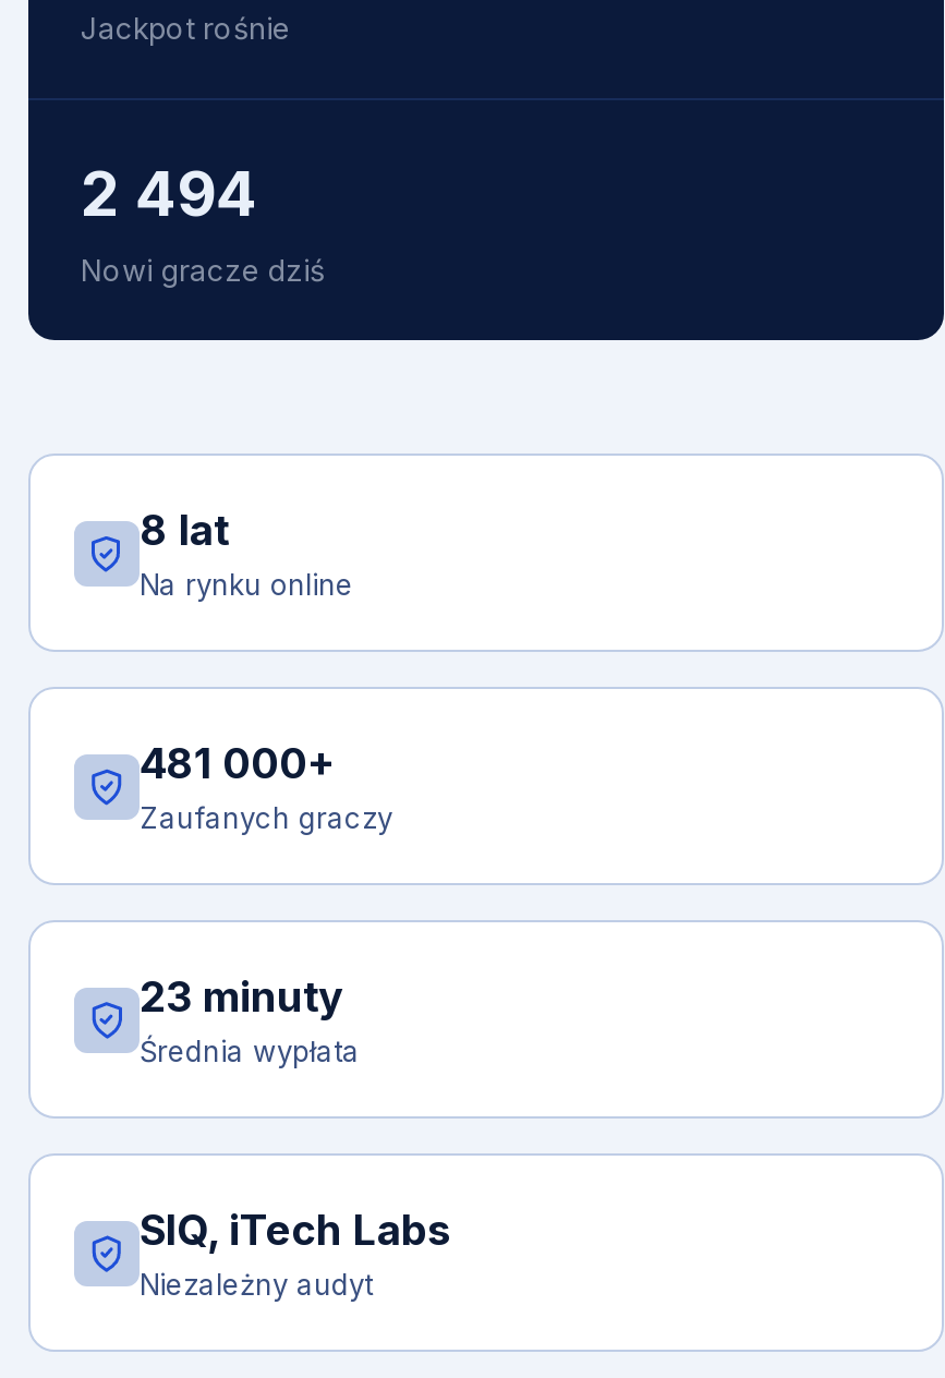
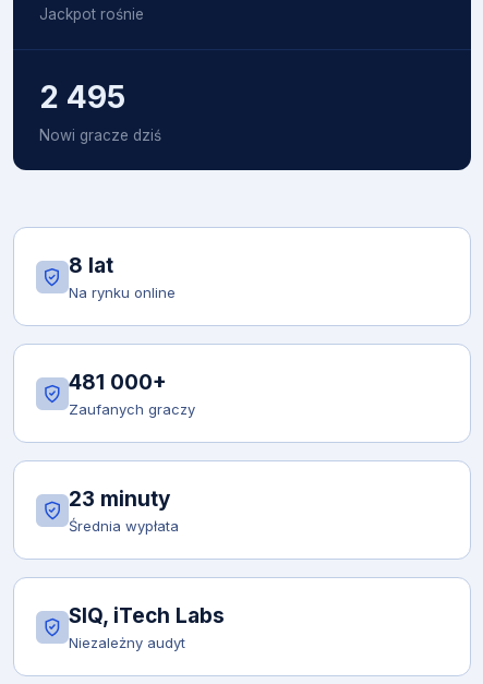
- 2 494
+ 2 495
